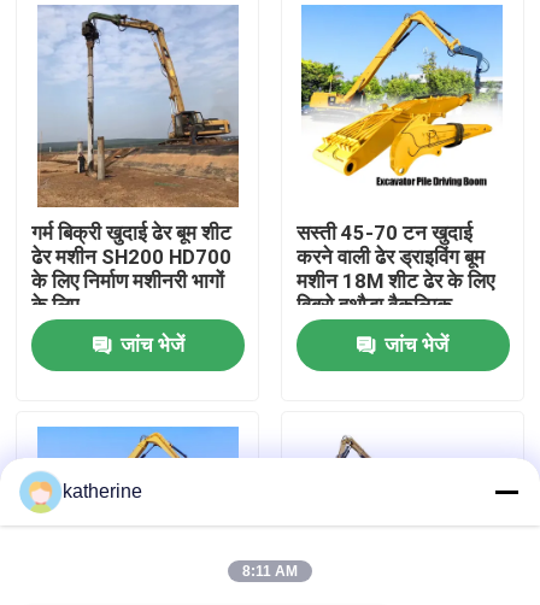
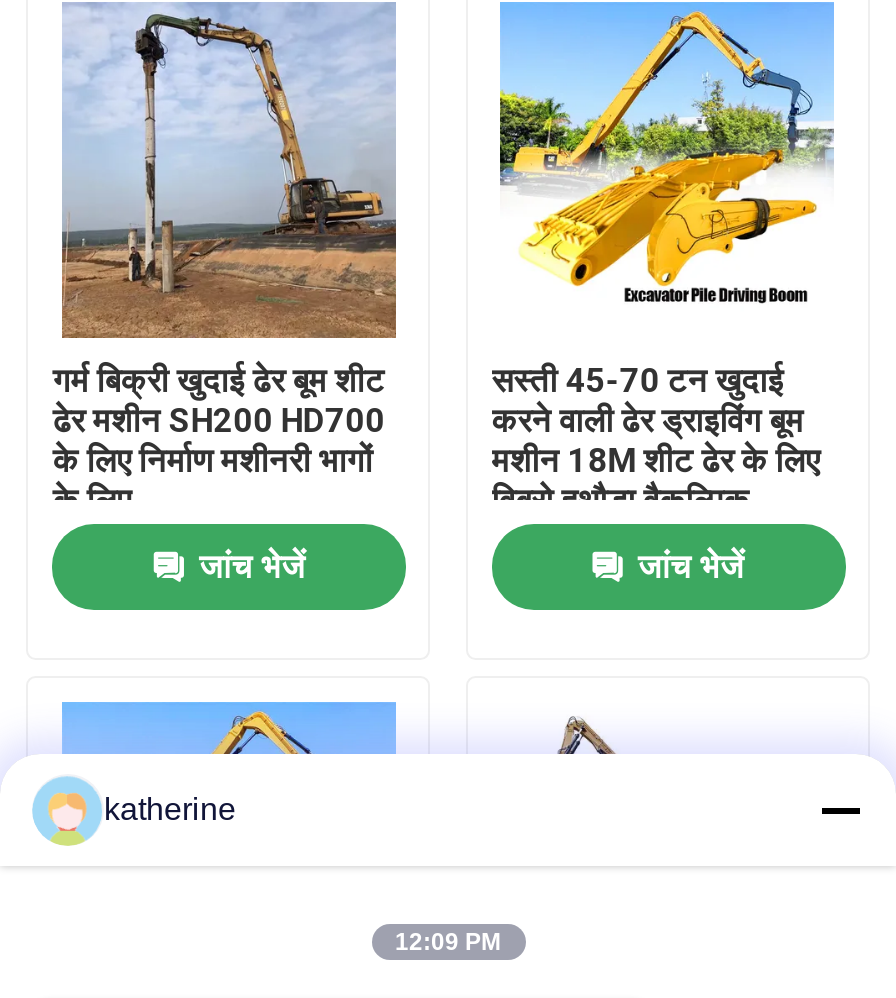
- 8:11 AM
+ 12:09 PM
